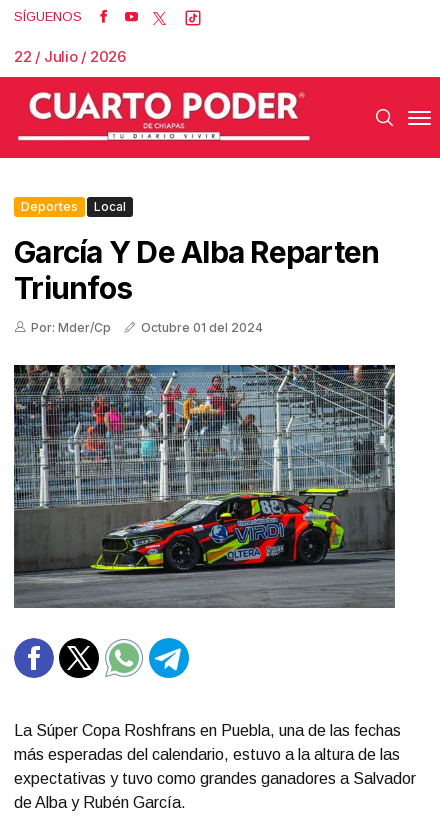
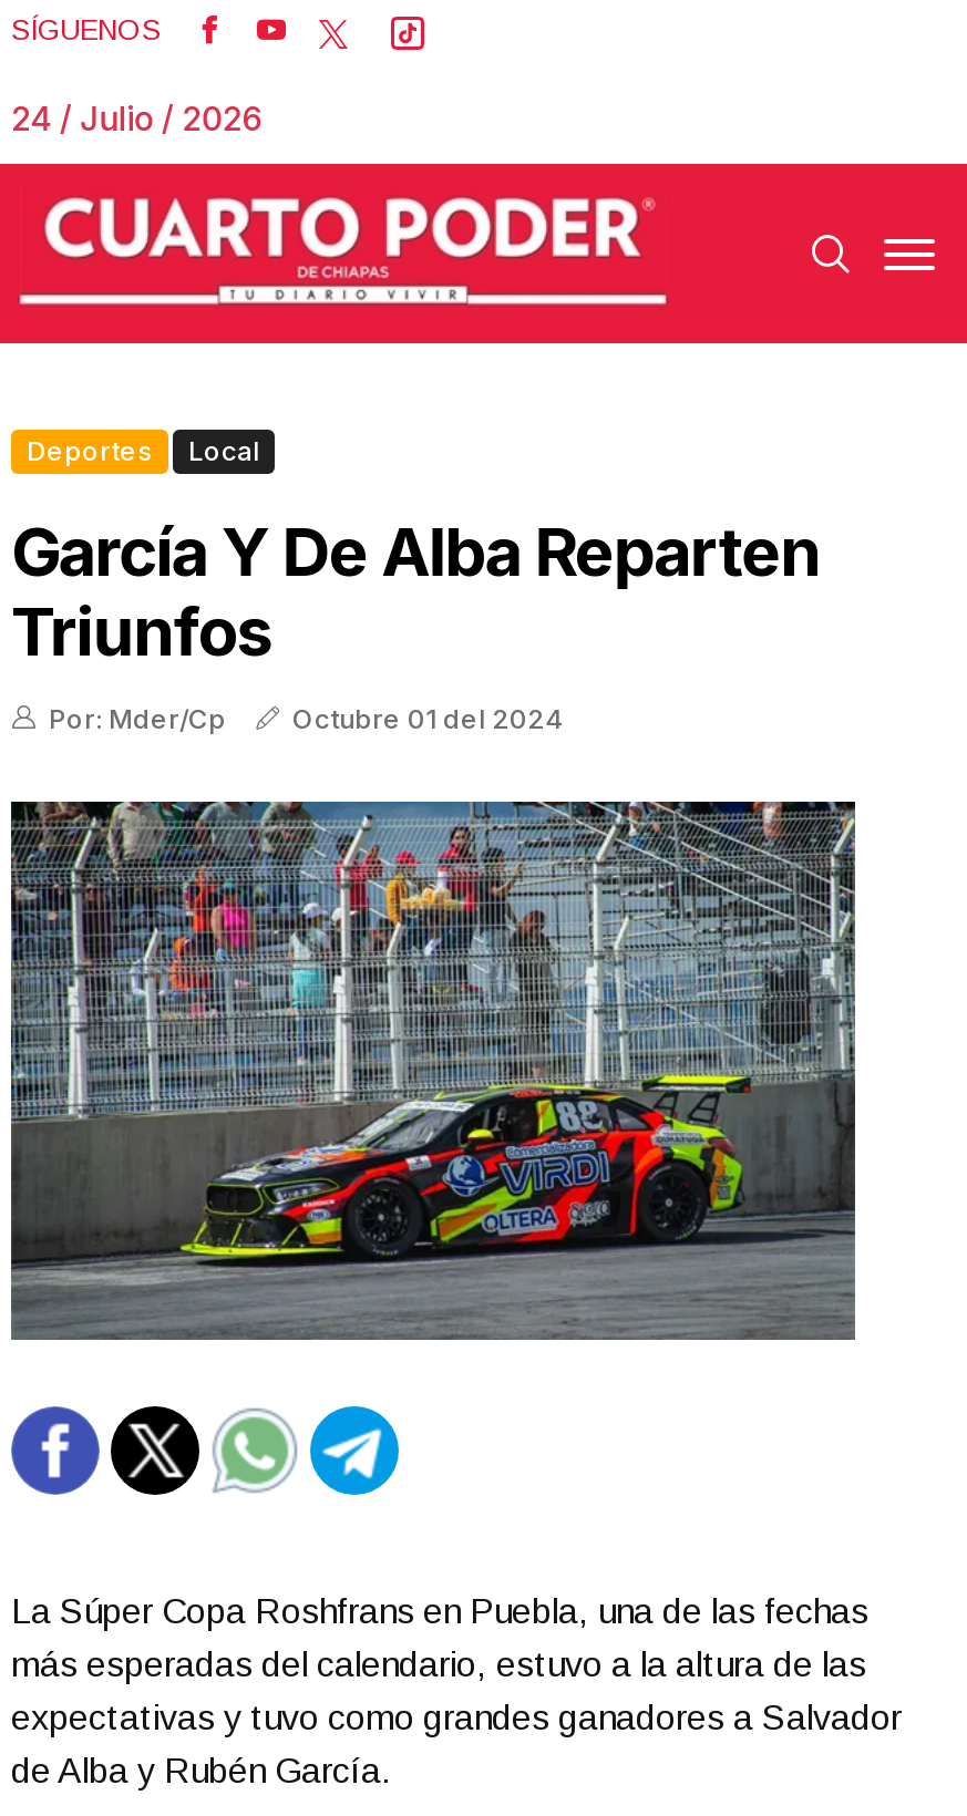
- 22 / Julio / 2026
+ 24 / Julio / 2026
